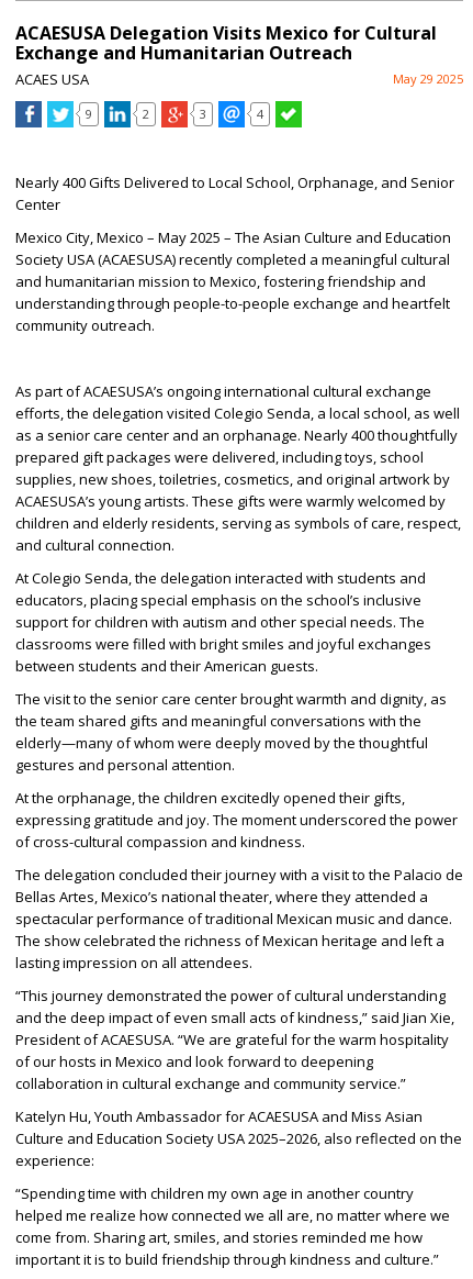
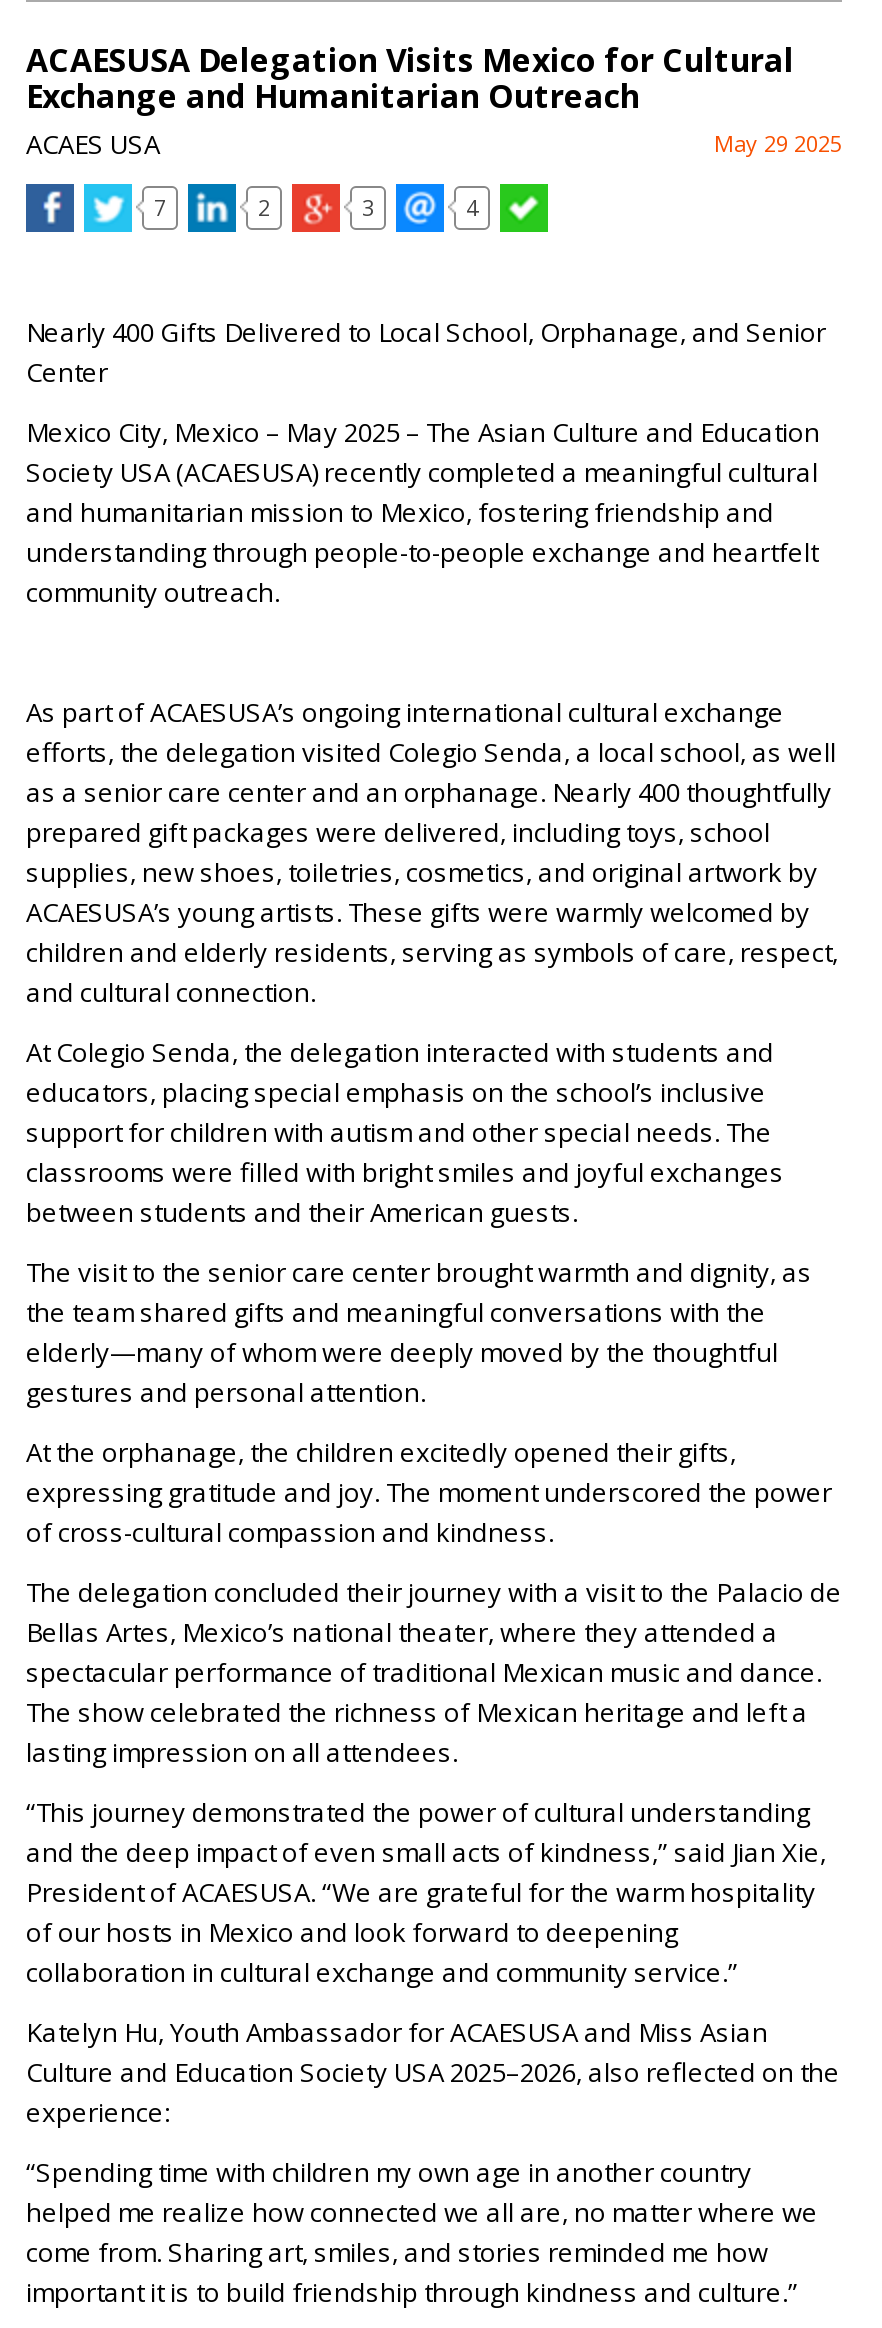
- 9
+ 7
